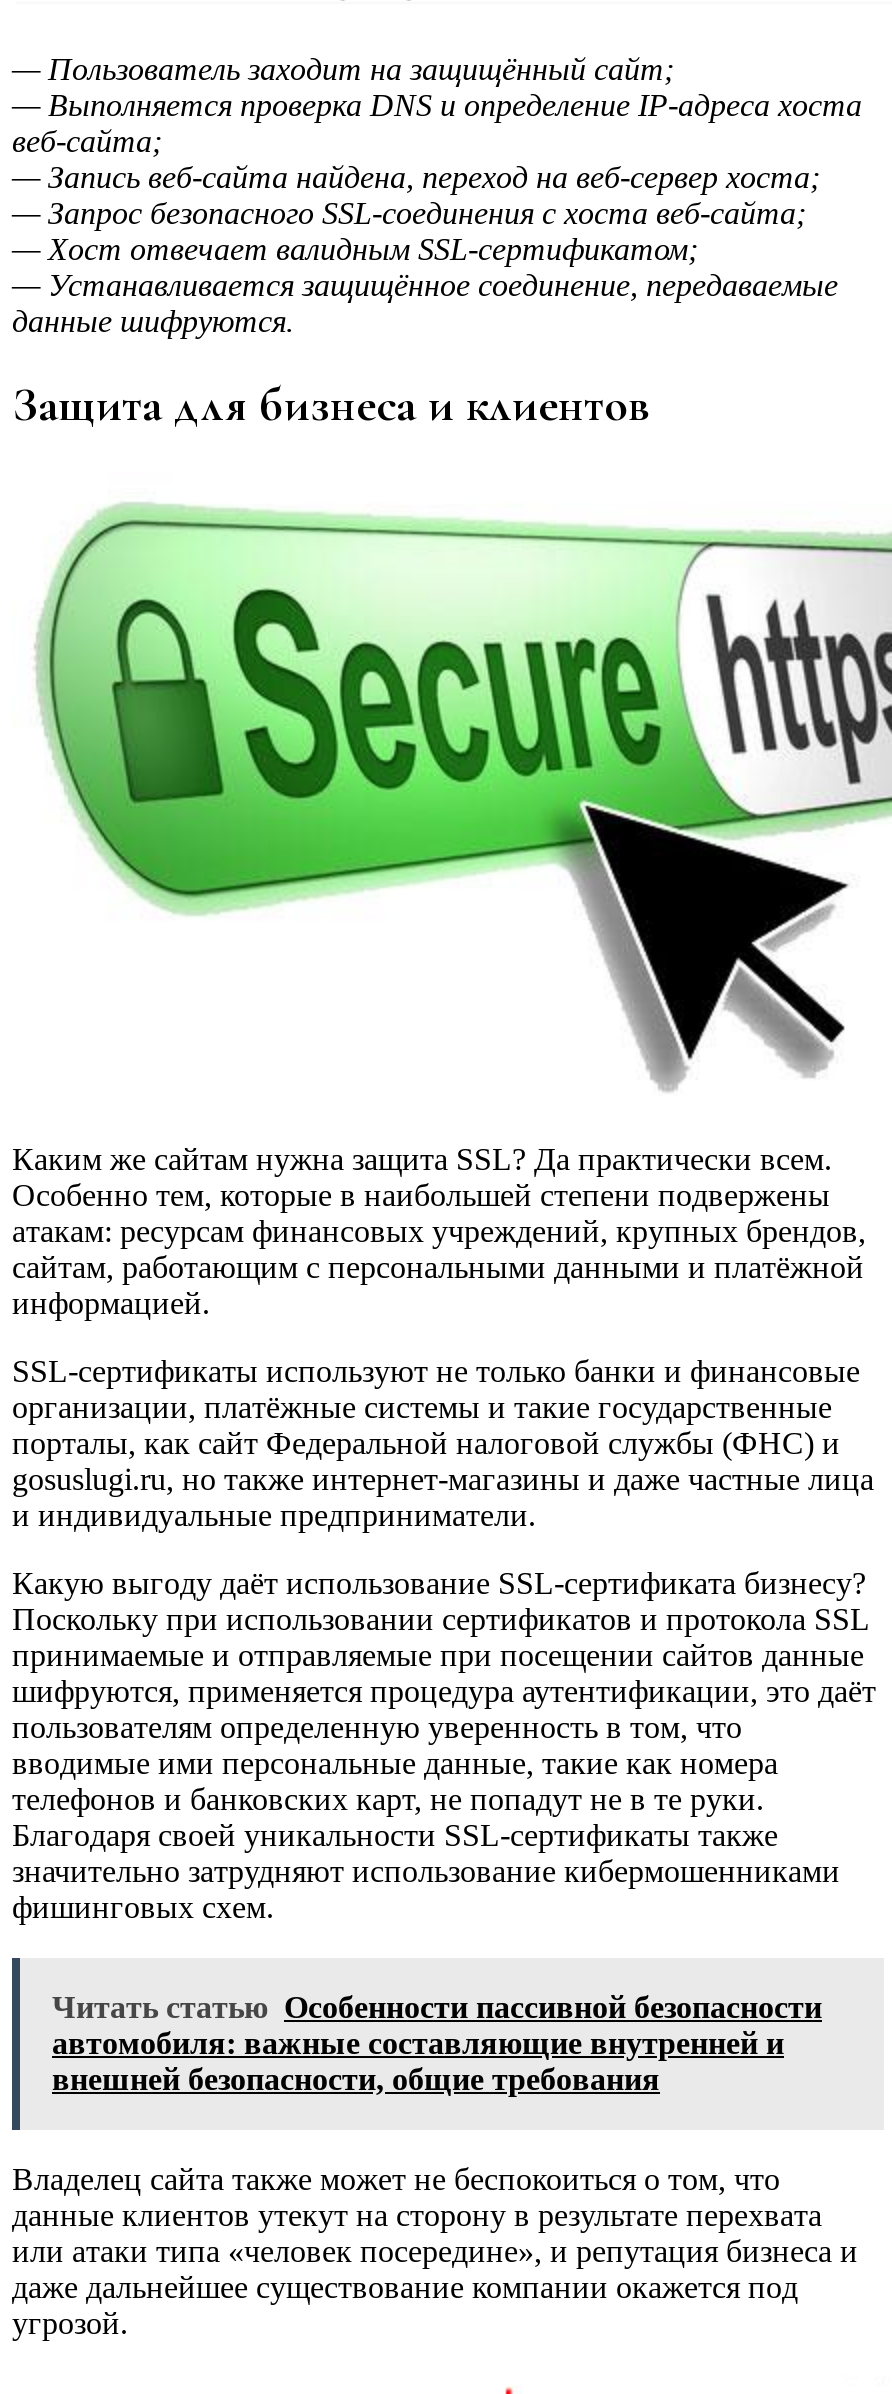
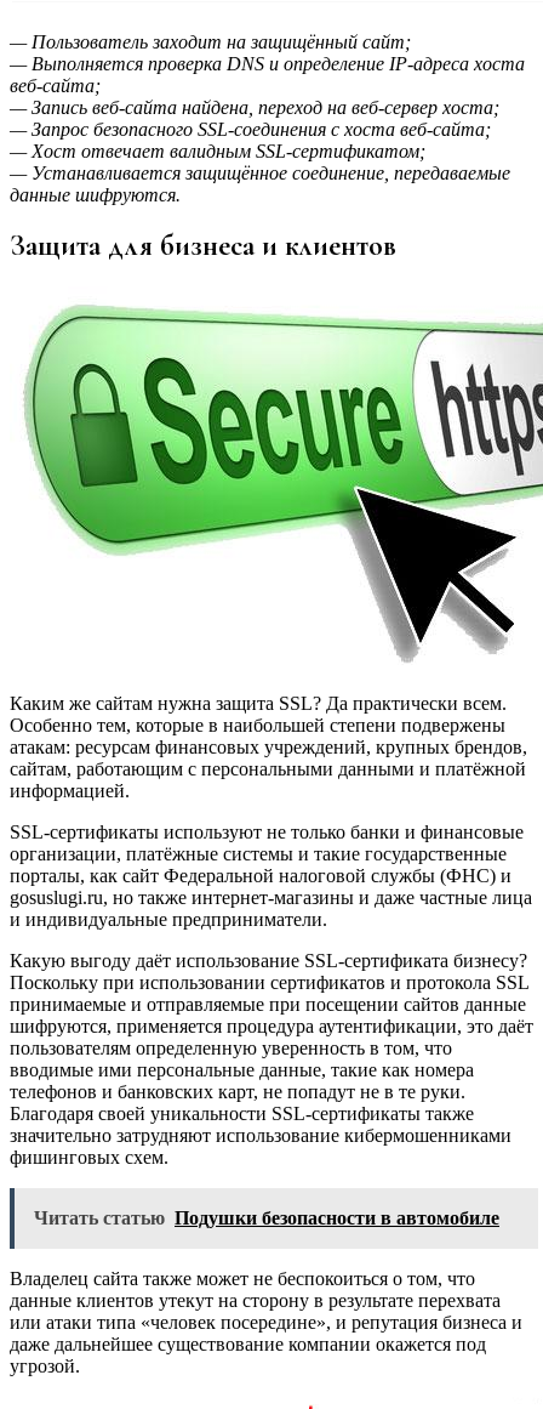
- Читать статью Особенности пассивной безопасности
- автомобиля: важные составляющие внутренней и
- внешней безопасности, общие требования
+ Читать статью Подушки безопасности в автомобиле
